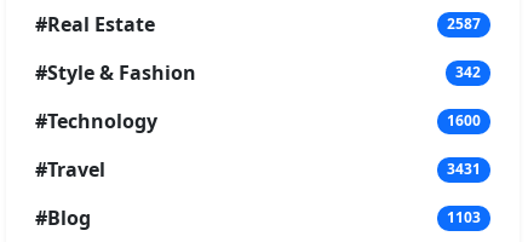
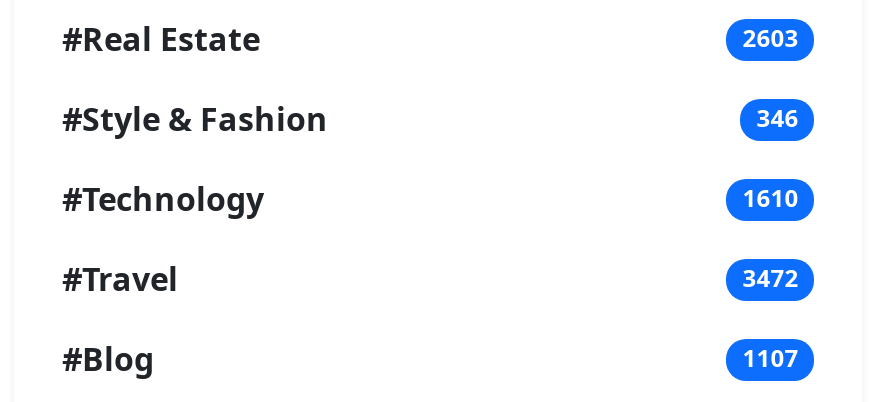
- 2587
+ 2603

- 342
+ 346

- 1600
+ 1610

- 3431
+ 3472

- 1103
+ 1107
